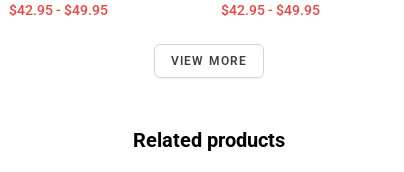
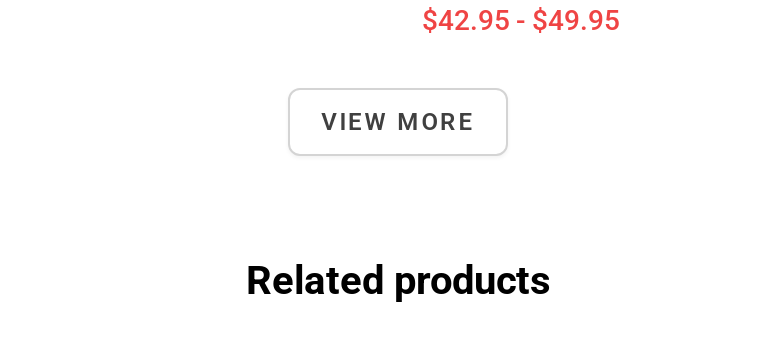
- $42.95 - $49.95
